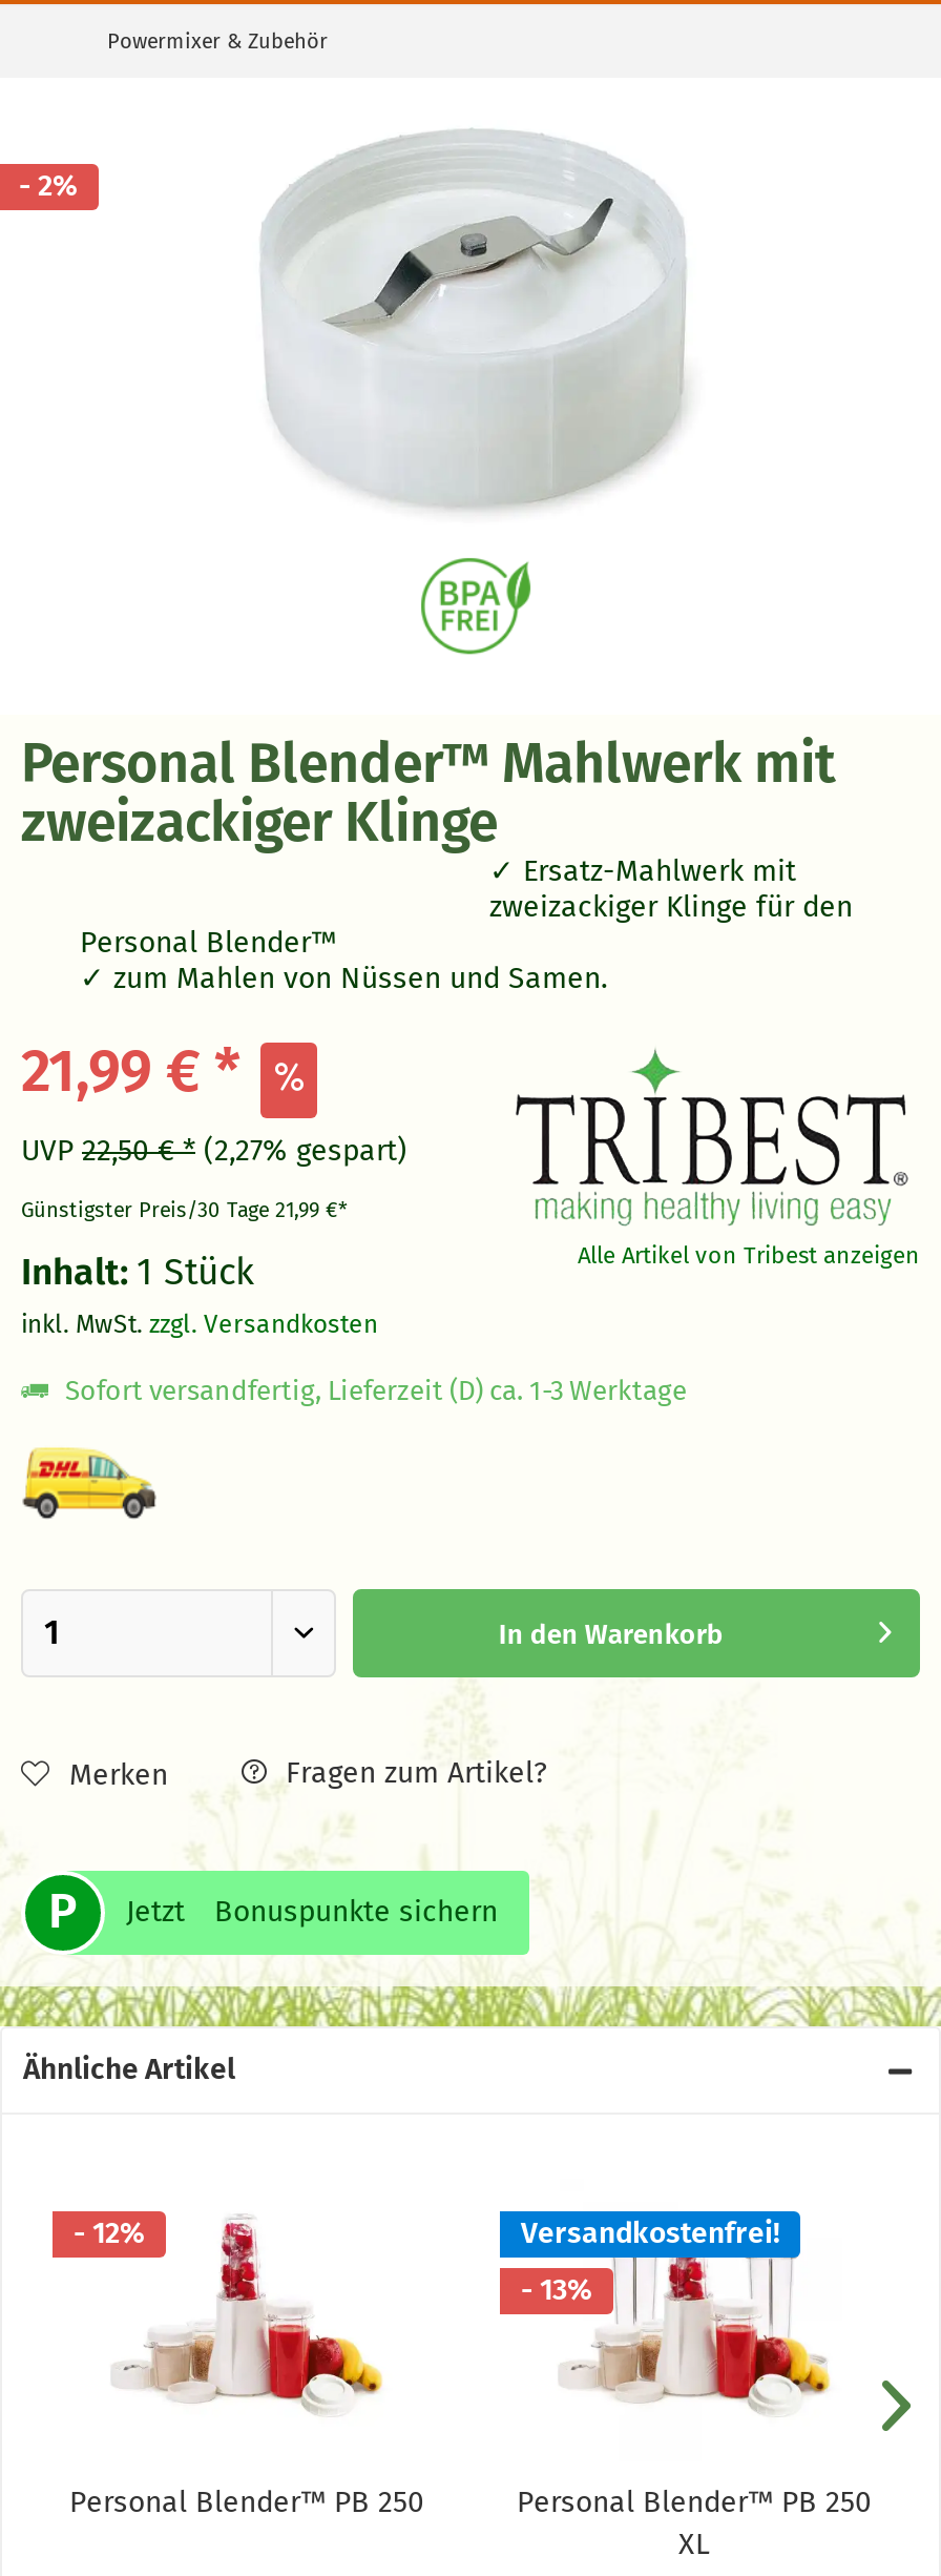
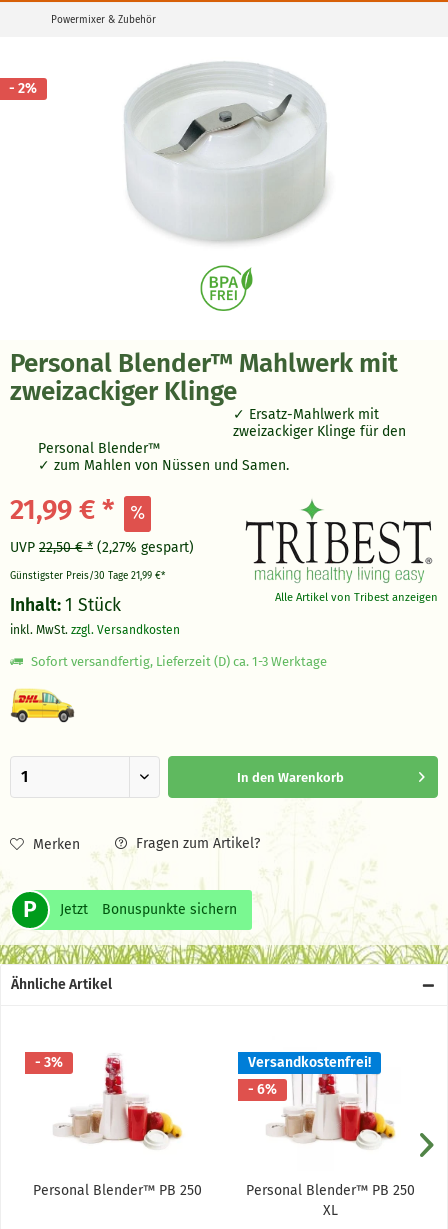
- - 12%
+ - 3%

- - 13%
+ - 6%
